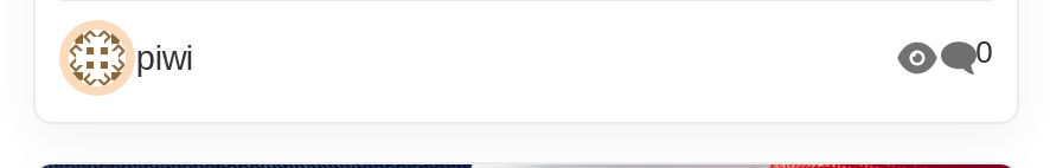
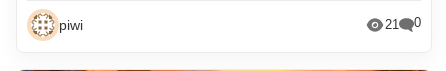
+ 21
